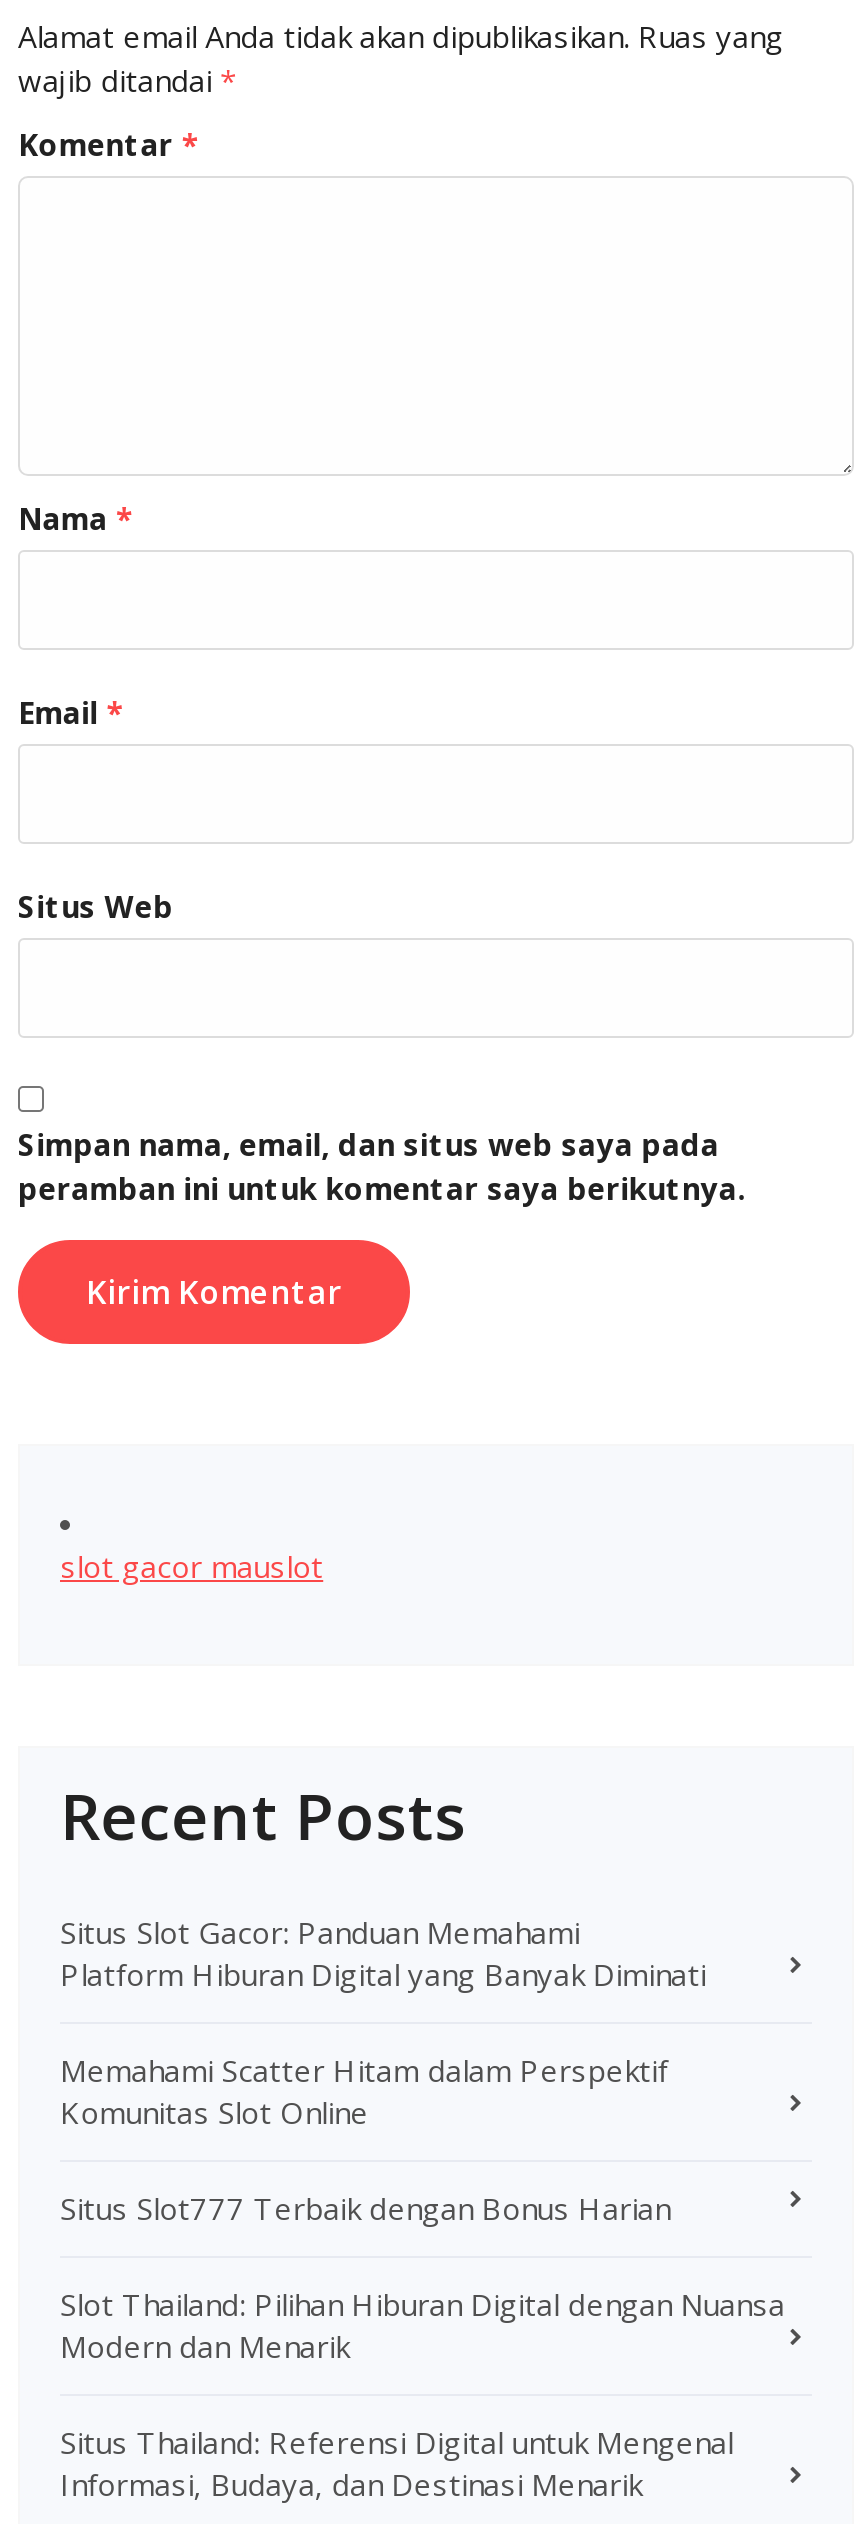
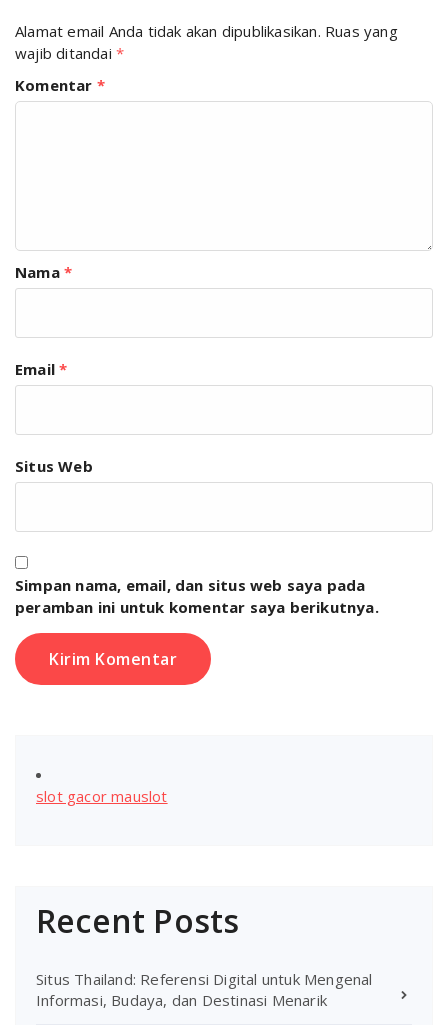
- Situs Slot Gacor: Panduan Memahami
- Platform Hiburan Digital yang Banyak Diminati
- Memahami Scatter Hitam dalam Perspektif
- Komunitas Slot Online
- Situs Slot777 Terbaik dengan Bonus Harian
- Slot Thailand: Pilihan Hiburan Digital dengan Nuansa
- Modern dan Menarik
